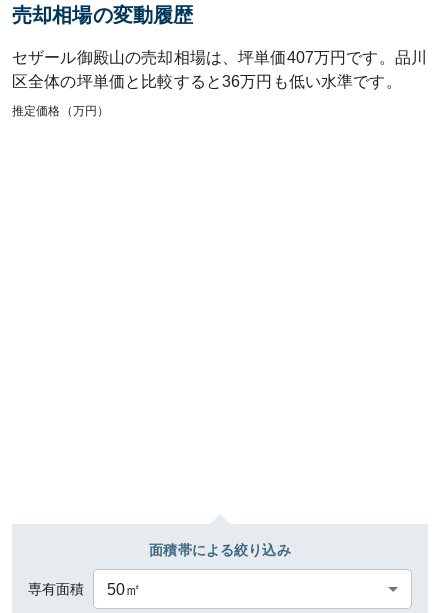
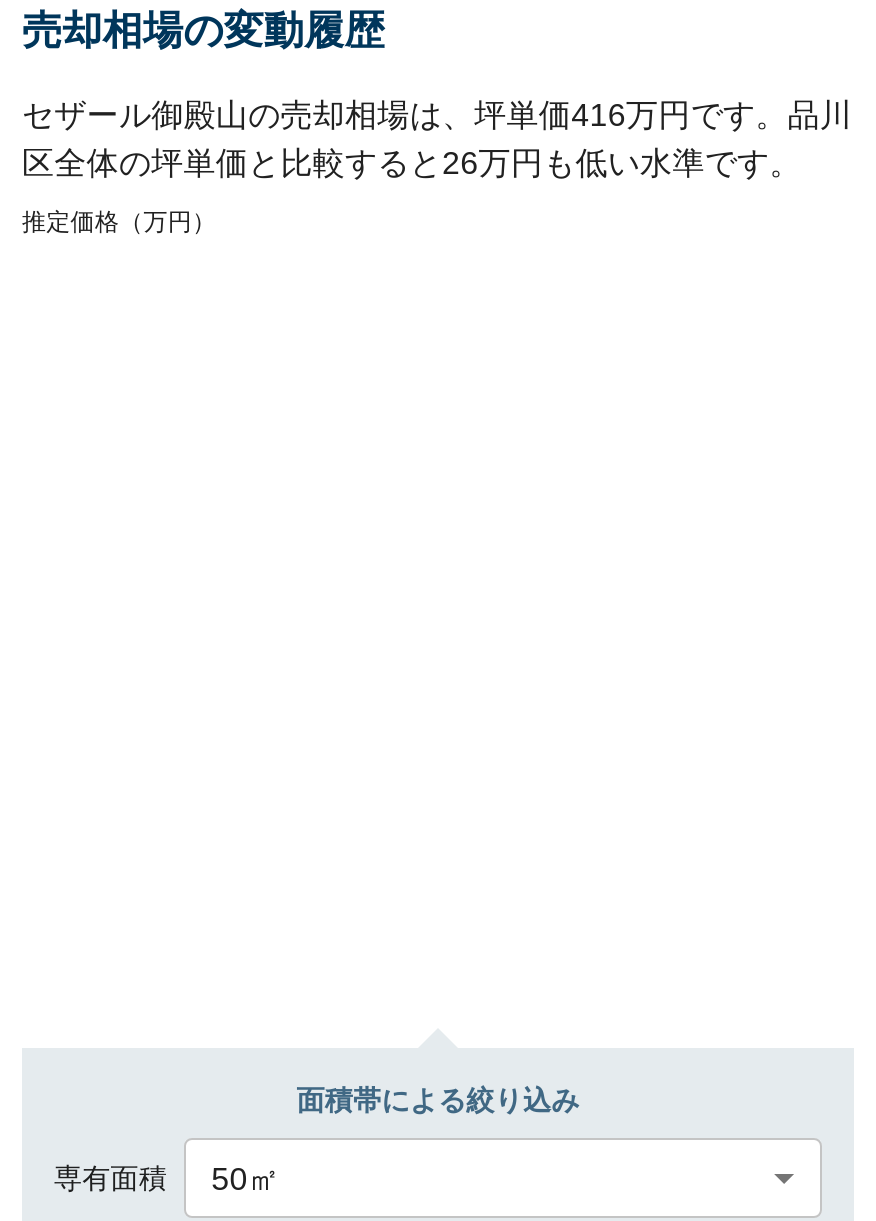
- セザール御殿山の売却相場は、坪単価407万円です。品川
+ セザール御殿山の売却相場は、坪単価416万円です。品川

- 区全体の坪単価と比較すると36万円も低い水準です。
+ 区全体の坪単価と比較すると26万円も低い水準です。
